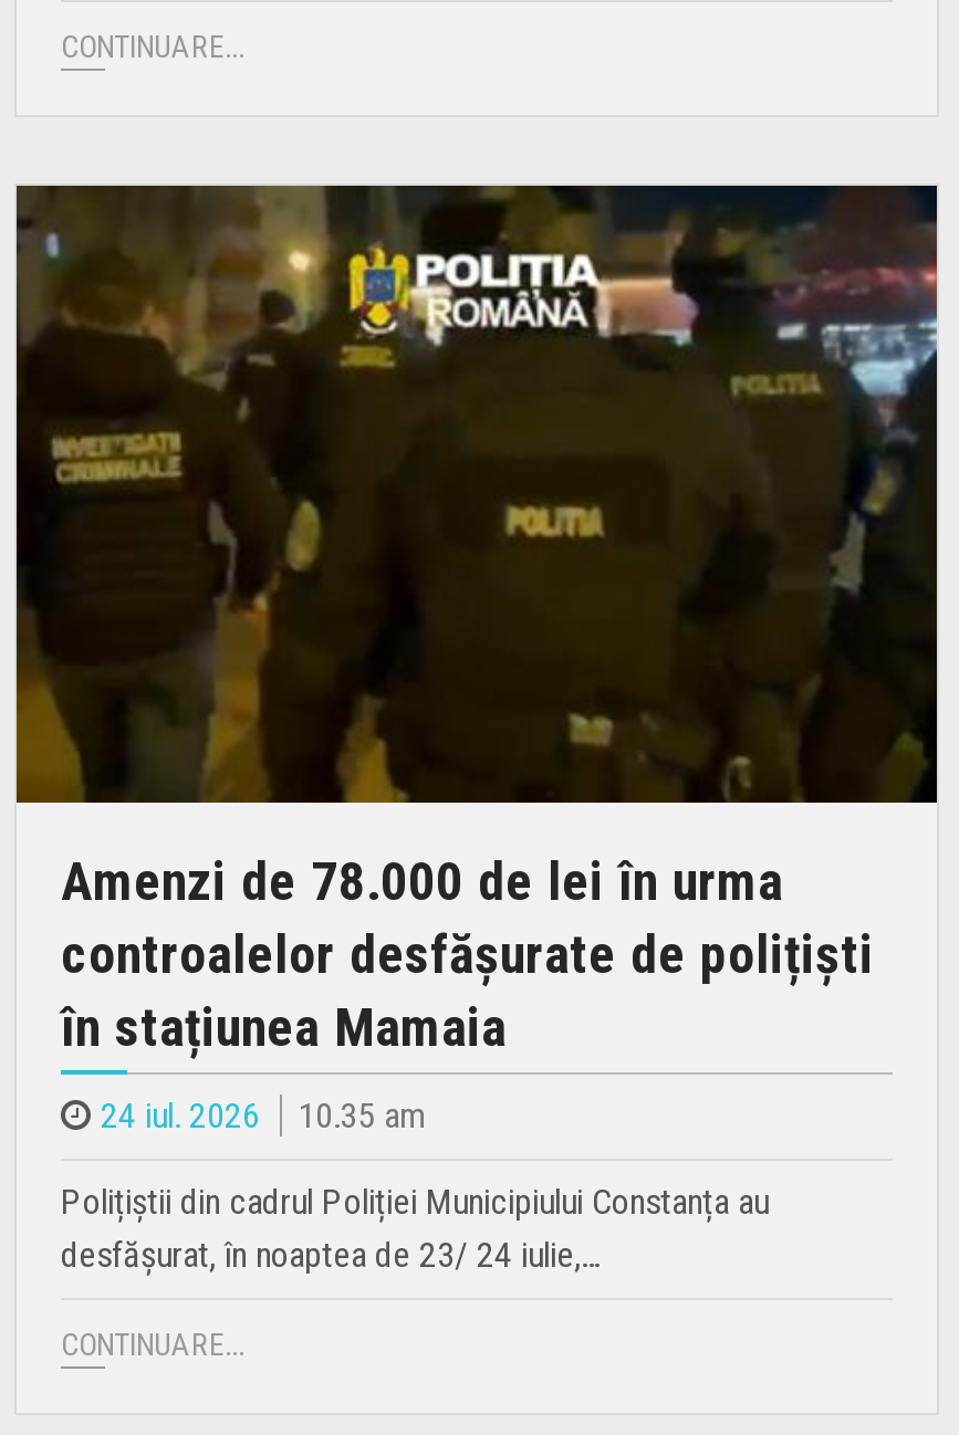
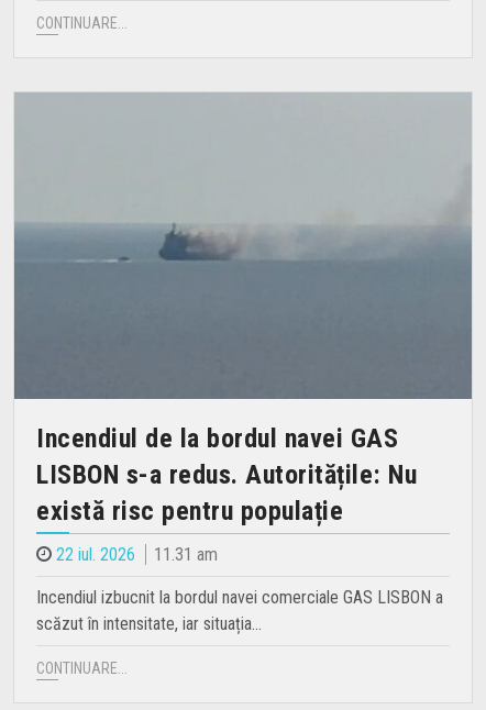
- [image]
- Amenzi de 78.000 de lei în urma
- controalelor desfășurate de polițiști
- în stațiunea Mamaia
+ [image]
+ Incendiul de la bordul navei GAS
+ LISBON s-a redus. Autoritățile: Nu
+ există risc pentru populație

- 24 iul. 2026
- 10.35 am
+ 22 iul. 2026
+ 11.31 am

- Polițiștii din cadrul Poliției Municipiului Constanța au
- desfășurat, în noaptea de 23/ 24 iulie,…
+ Incendiul izbucnit la bordul navei comerciale GAS LISBON a
+ scăzut în intensitate, iar situația…
